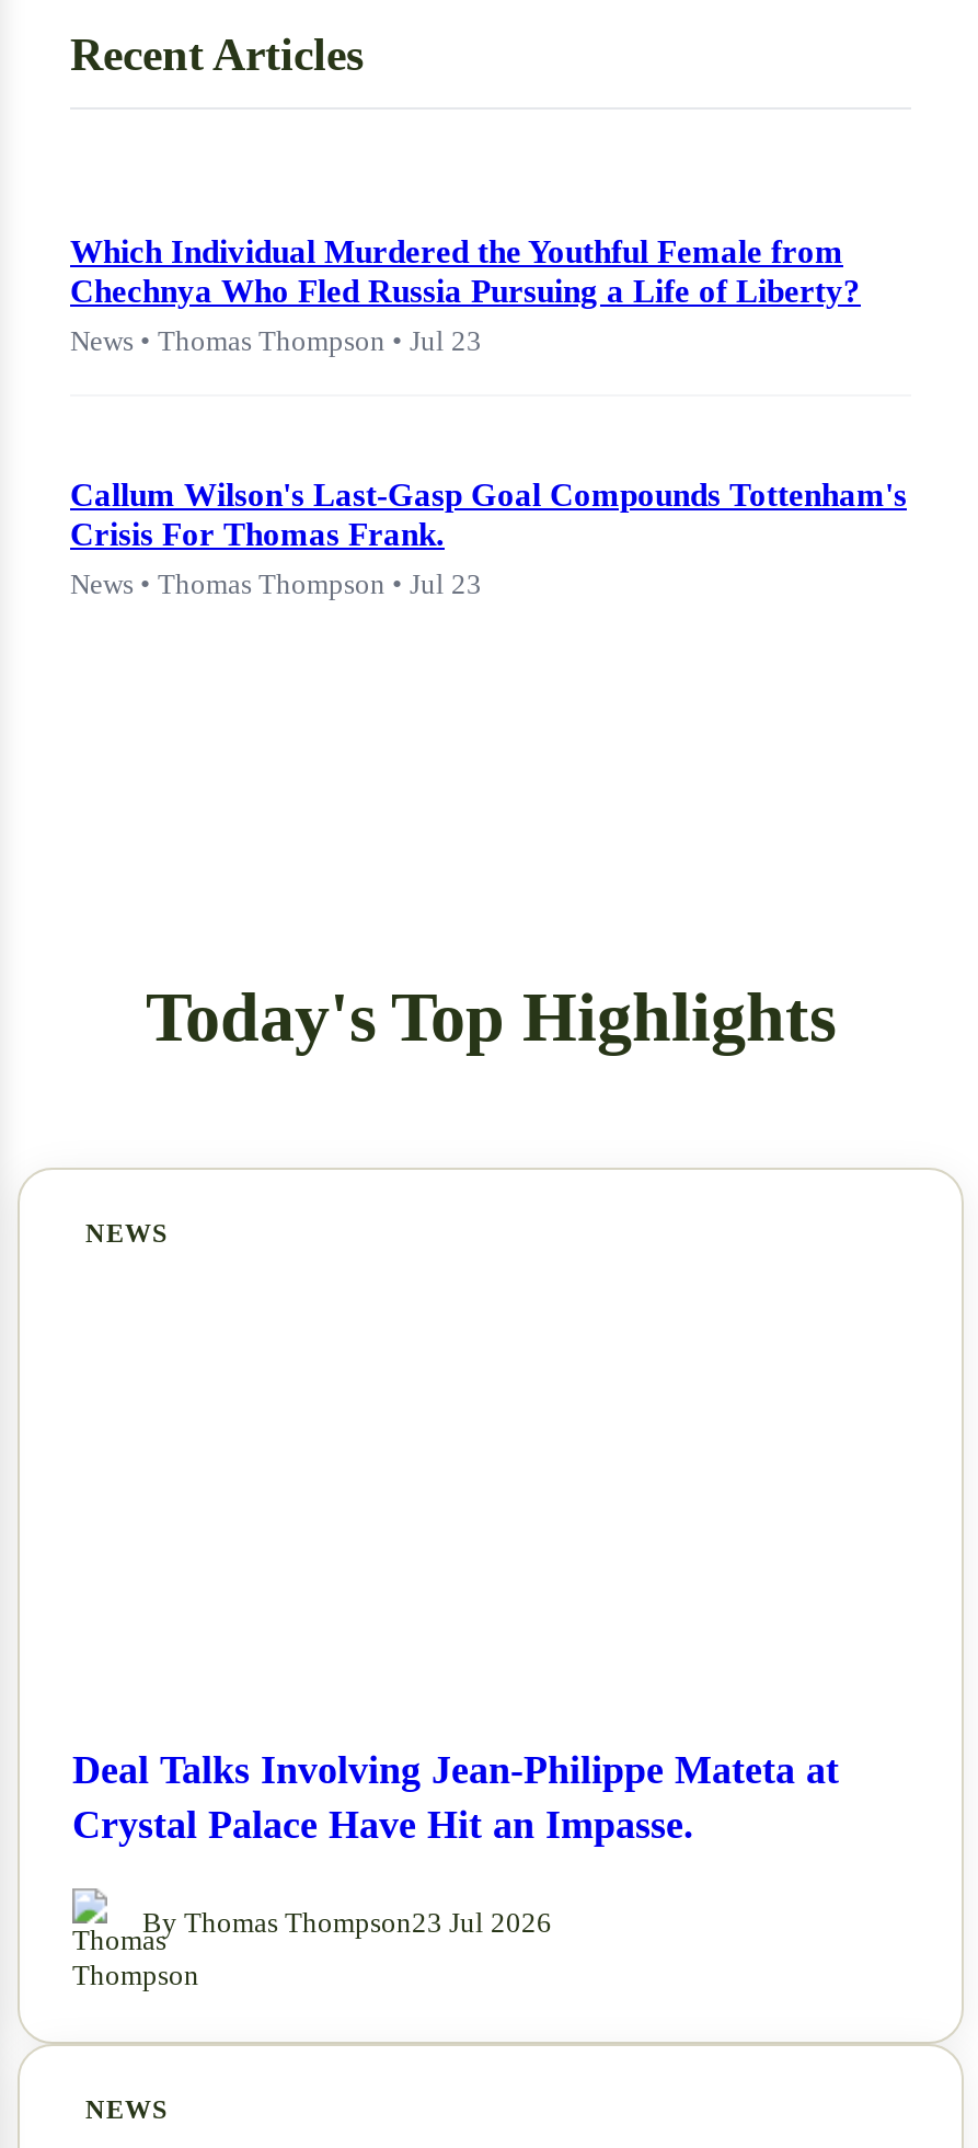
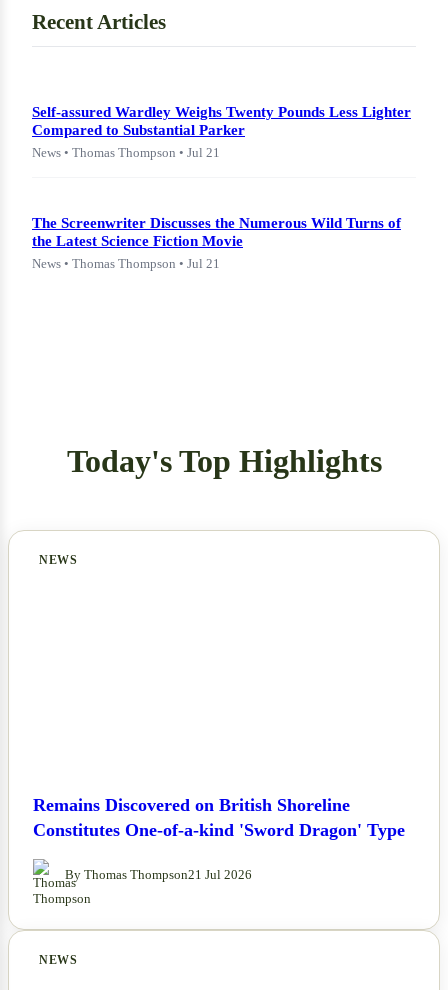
- Which Individual Murdered the Youthful Female from
- Chechnya Who Fled Russia Pursuing a Life of Liberty?
+ Self-assured Wardley Weighs Twenty Pounds Less Lighter
+ Compared to Substantial Parker

- News • Thomas Thompson • Jul 23
+ News • Thomas Thompson • Jul 21

- Callum Wilson's Last-Gasp Goal Compounds Tottenham's
- Crisis For Thomas Frank.
+ The Screenwriter Discusses the Numerous Wild Turns of
+ the Latest Science Fiction Movie

- News • Thomas Thompson • Jul 23
+ News • Thomas Thompson • Jul 21

- Deal Talks Involving Jean-Philippe Mateta at
- Crystal Palace Have Hit an Impasse.
+ Remains Discovered on British Shoreline
+ Constitutes One-of-a-kind 'Sword Dragon' Type

- By Thomas Thompson23 Jul 2026
+ By Thomas Thompson21 Jul 2026
